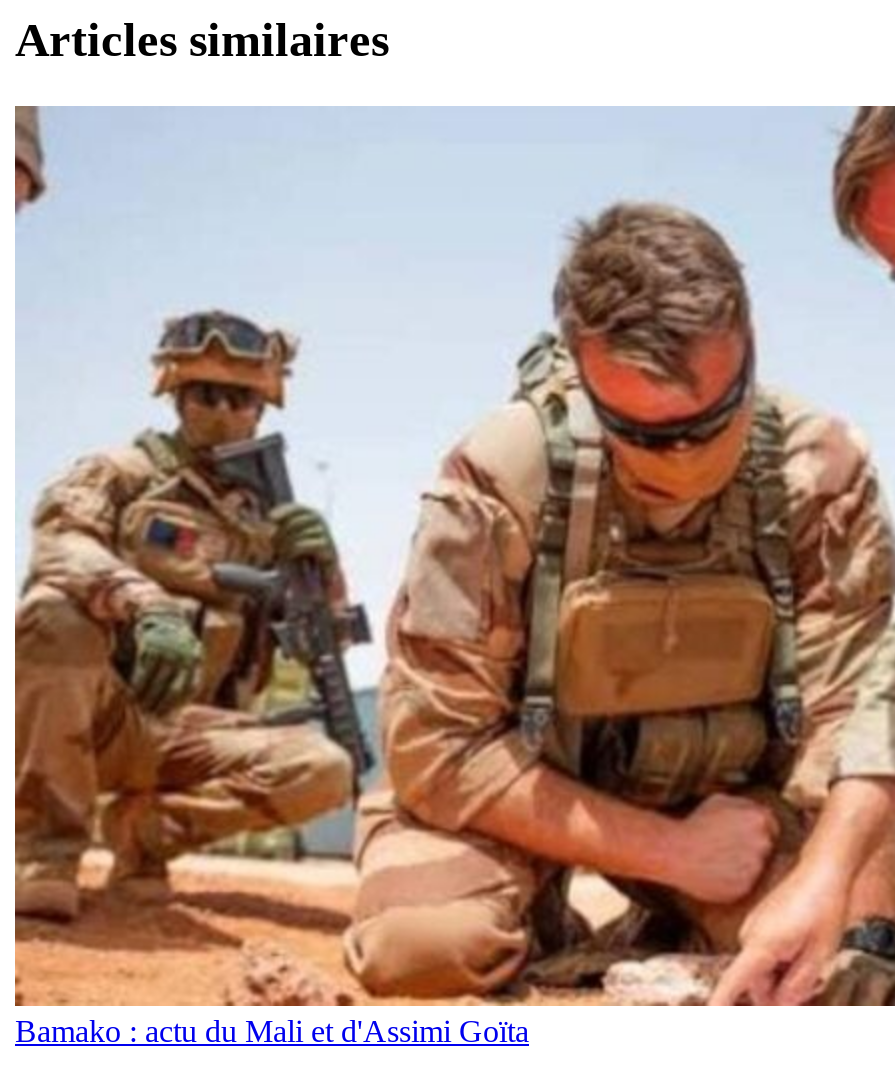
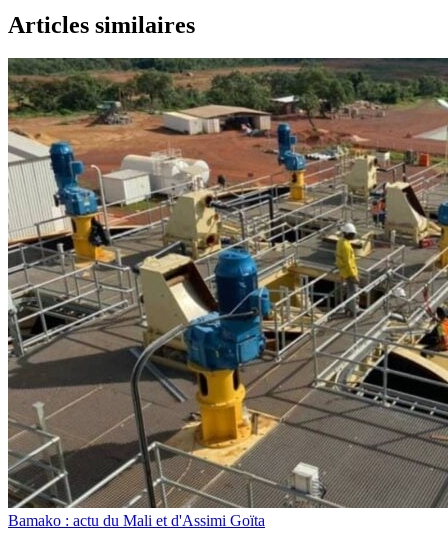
- [image]
+ [image]
